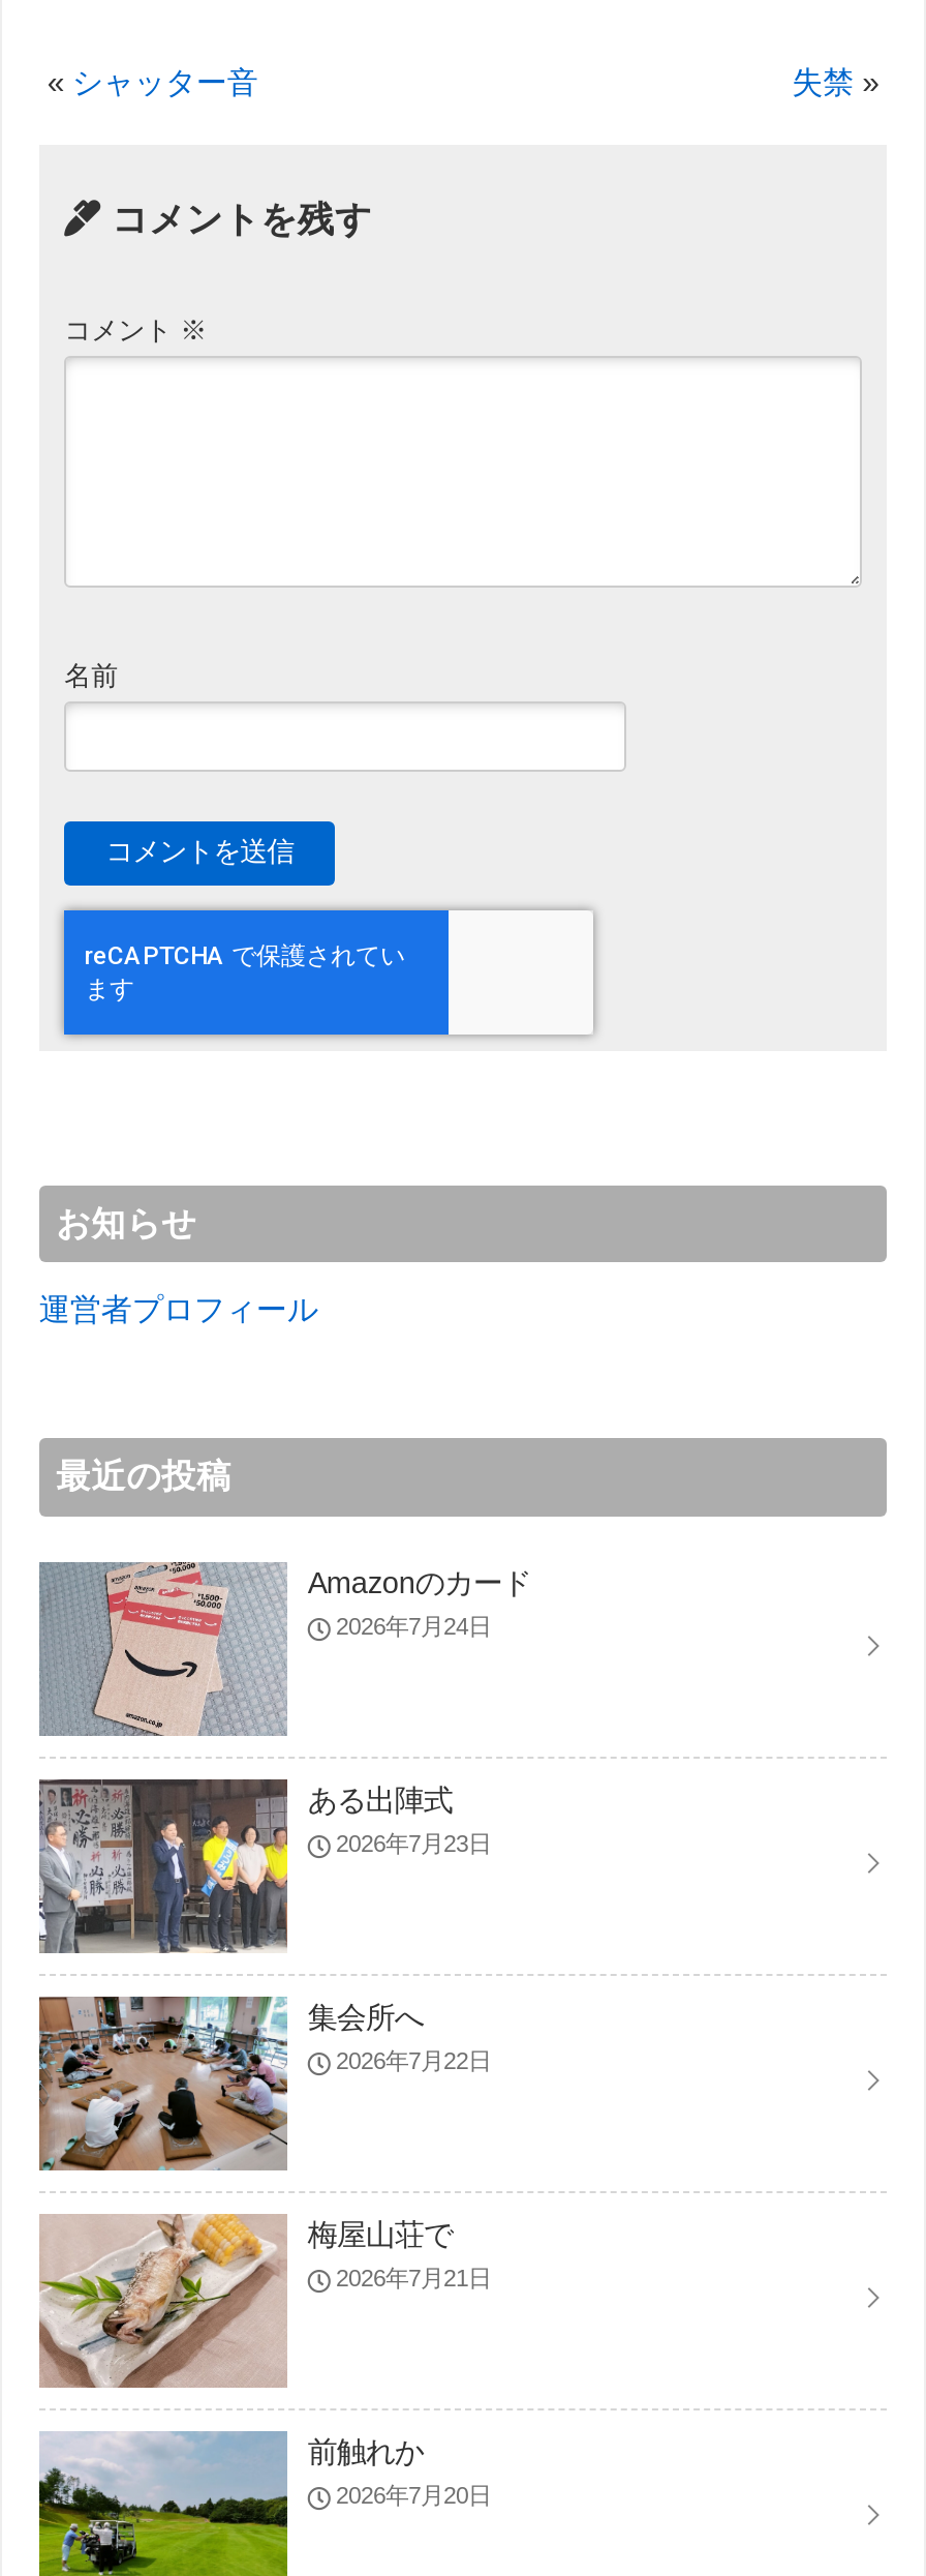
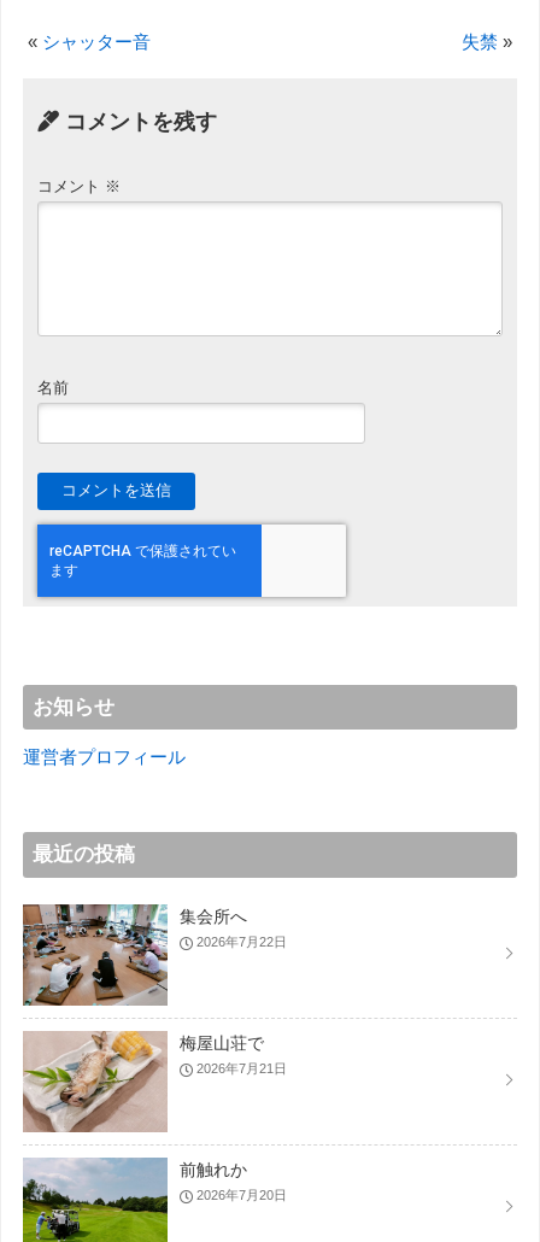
- [image]
- Amazonのカード
- 2026年7月24日

- [image]
- ある出陣式
- 2026年7月23日
